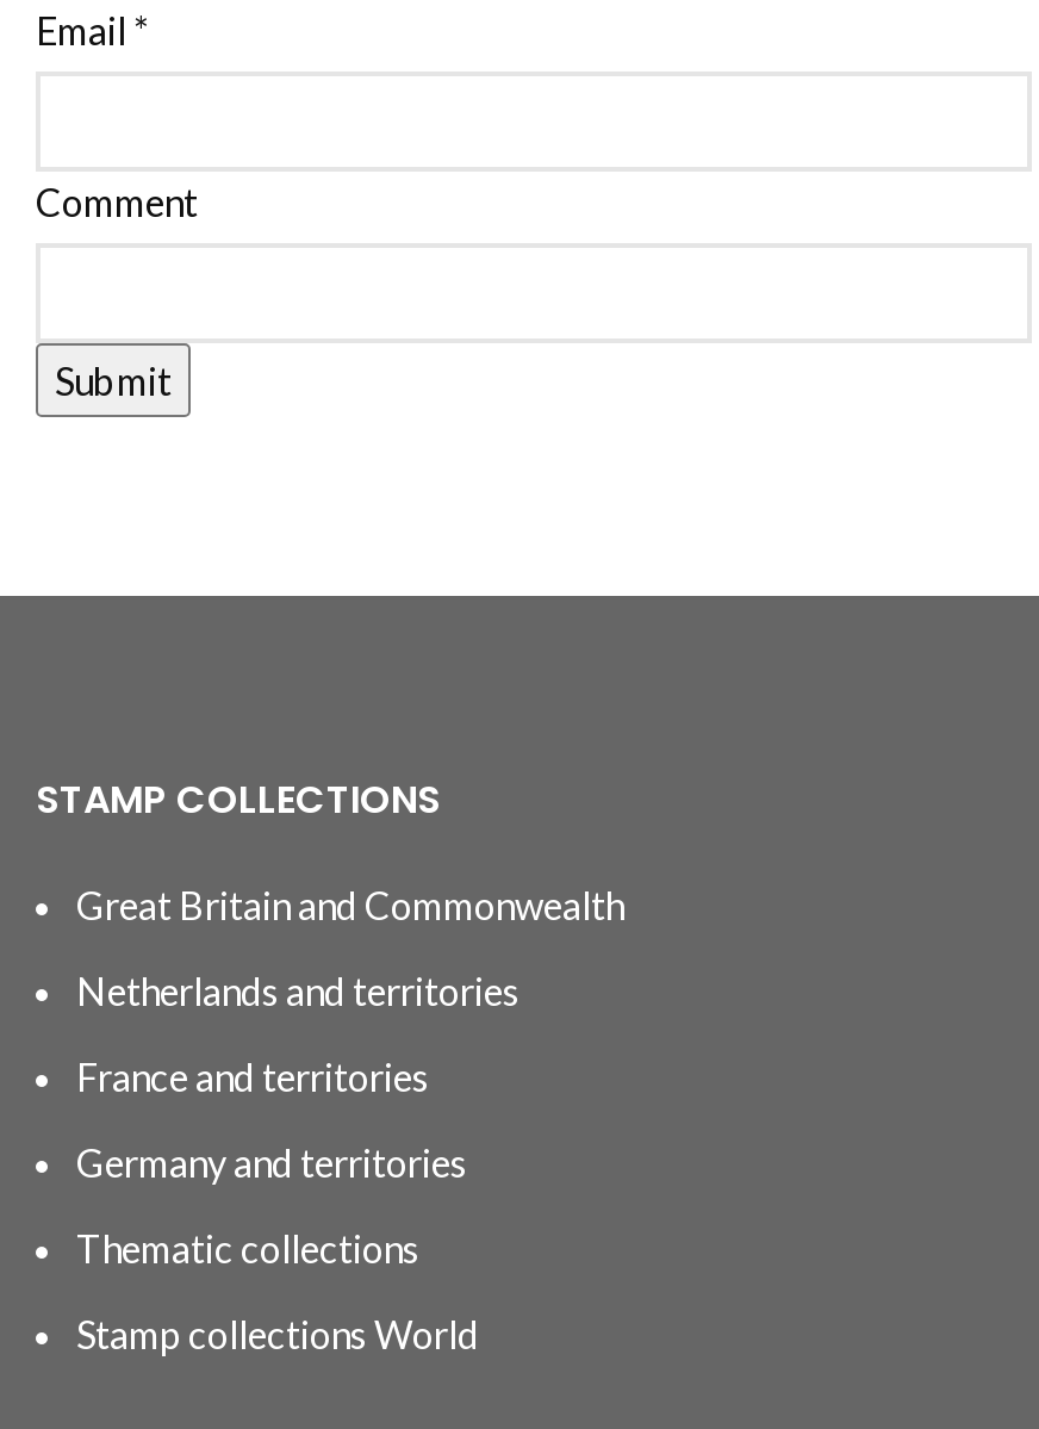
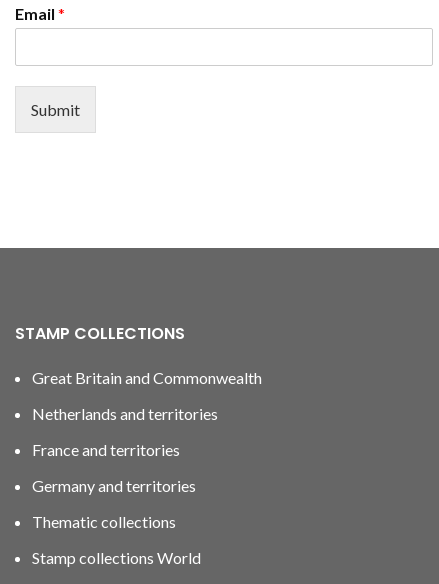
- Comment

moved up: Submit
